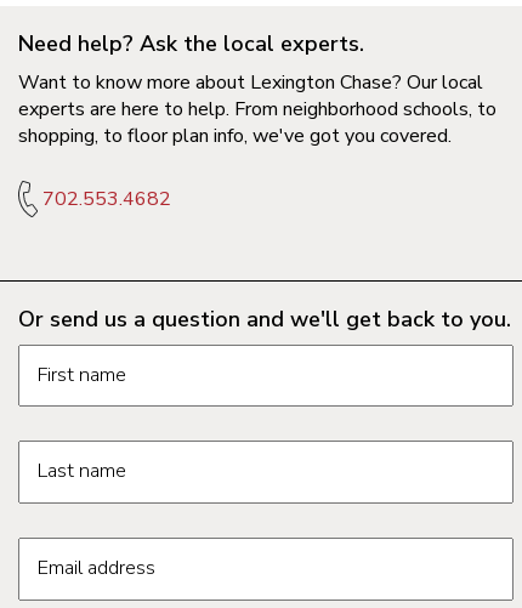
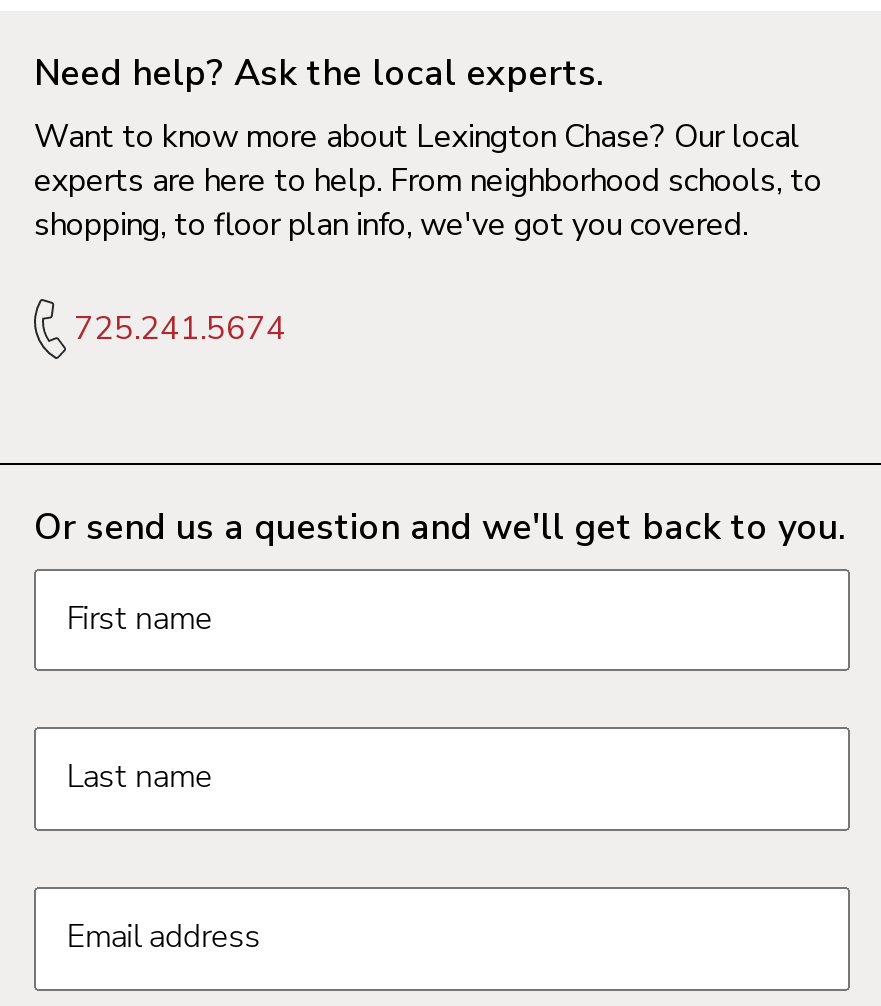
- 702.553.4682
+ 725.241.5674
